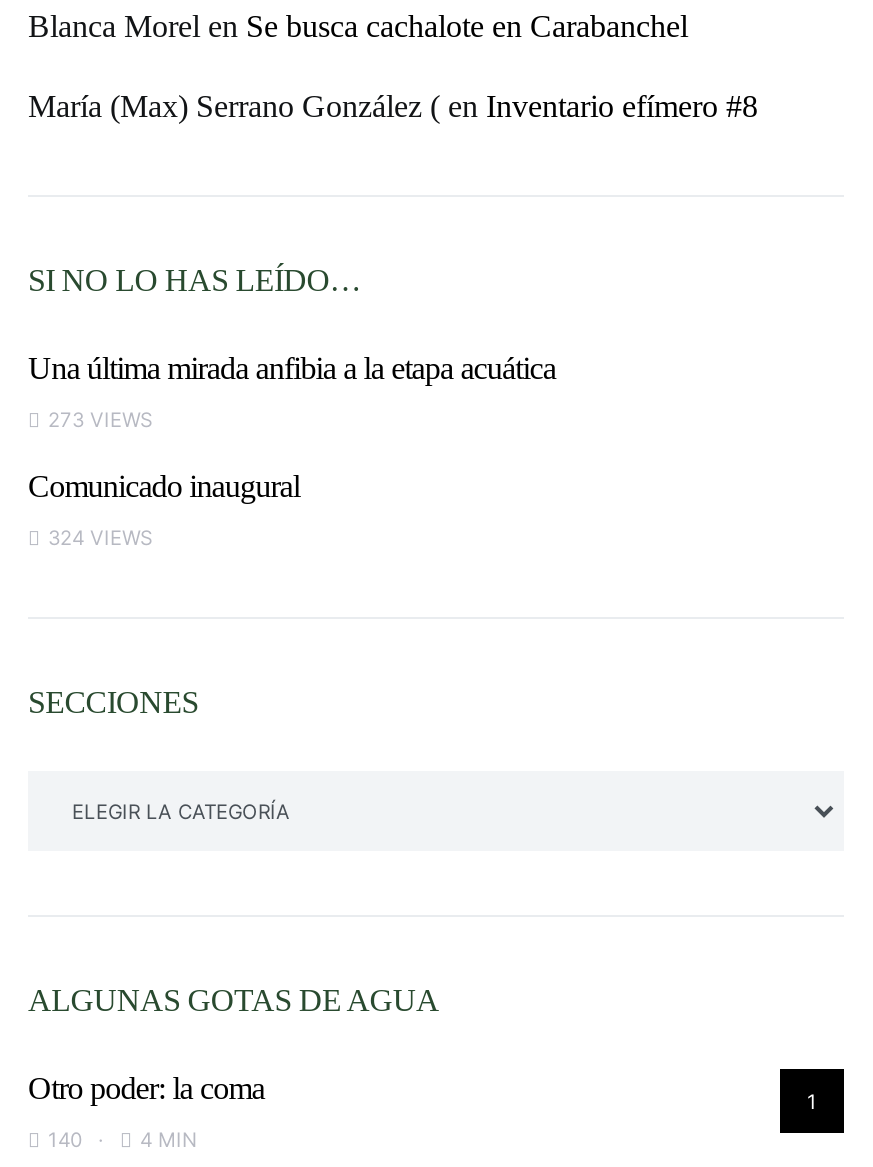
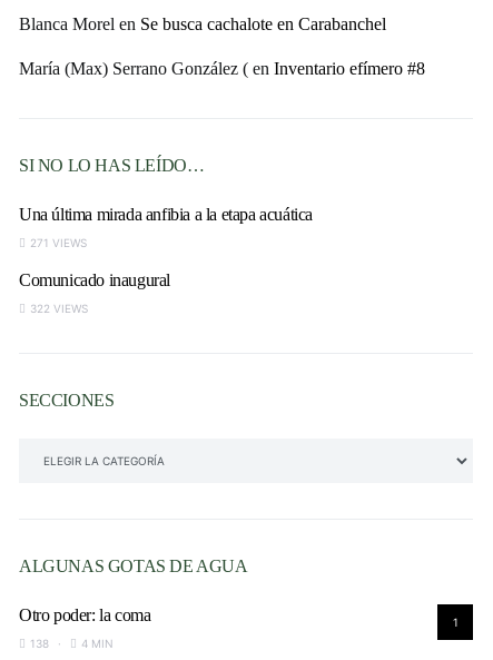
- 273 VIEWS
+ 271 VIEWS

- 324 VIEWS
+ 322 VIEWS

- 140
+ 138
